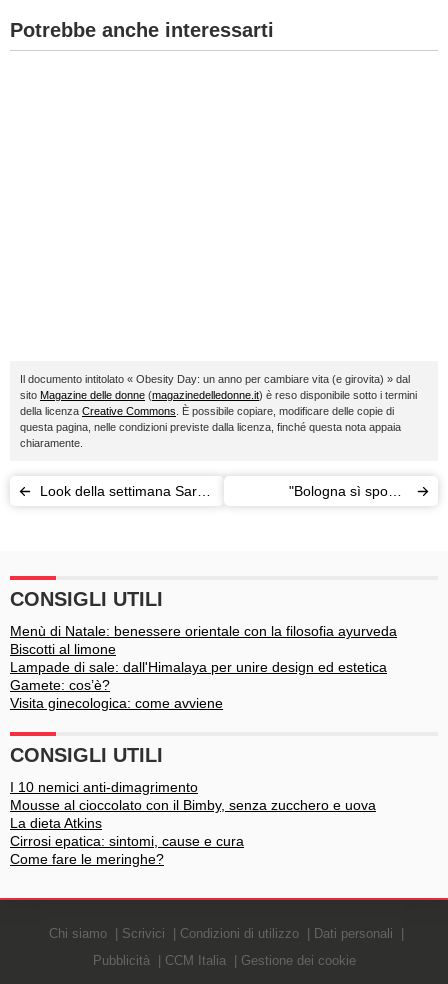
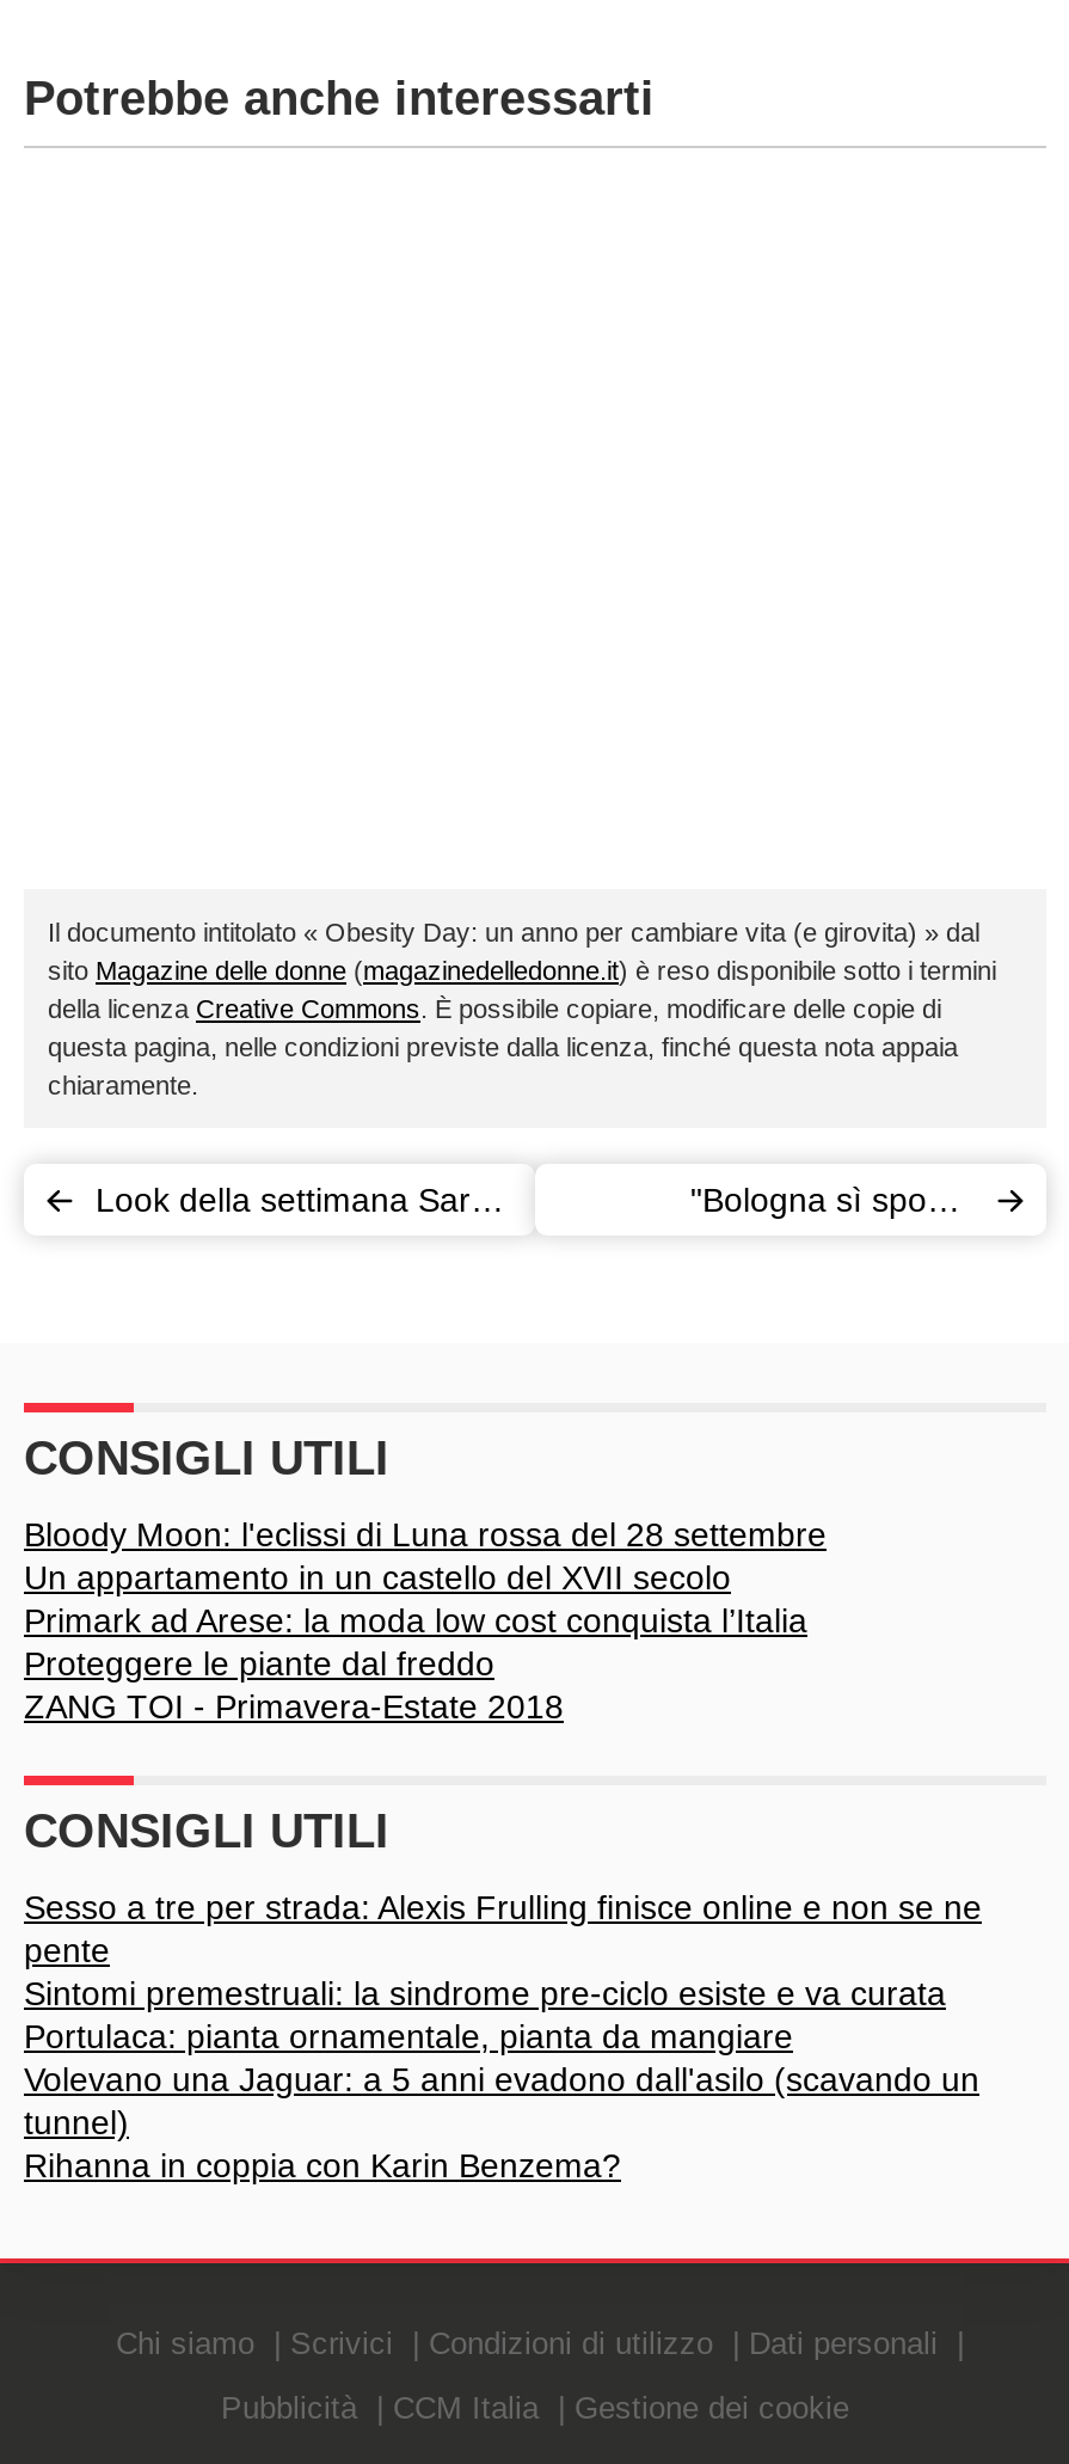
- Menù di Natale: benessere orientale con la filosofia ayurveda
- Biscotti al limone
- Lampade di sale: dall'Himalaya per unire design ed estetica
- Gamete: cos’è?
- Visita ginecologica: come avviene
+ Bloody Moon: l'eclissi di Luna rossa del 28 settembre
+ Un appartamento in un castello del XVII secolo
+ Primark ad Arese: la moda low cost conquista l’Italia
+ Proteggere le piante dal freddo
+ ZANG TOI - Primavera-Estate 2018

- I 10 nemici anti-dimagrimento
- Mousse al cioccolato con il Bimby, senza zucchero e uova
- La dieta Atkins
- Cirrosi epatica: sintomi, cause e cura
- Come fare le meringhe?
+ Sesso a tre per strada: Alexis Frulling finisce online e non se ne
+ pente
+ Sintomi premestruali: la sindrome pre-ciclo esiste e va curata
+ Portulaca: pianta ornamentale, pianta da mangiare
+ Volevano una Jaguar: a 5 anni evadono dall'asilo (scavando un
+ tunnel)
+ Rihanna in coppia con Karin Benzema?
